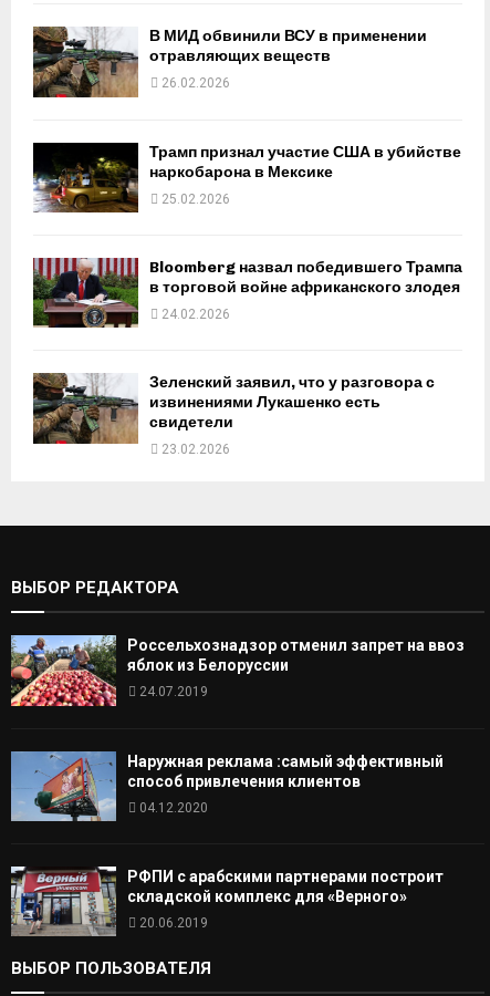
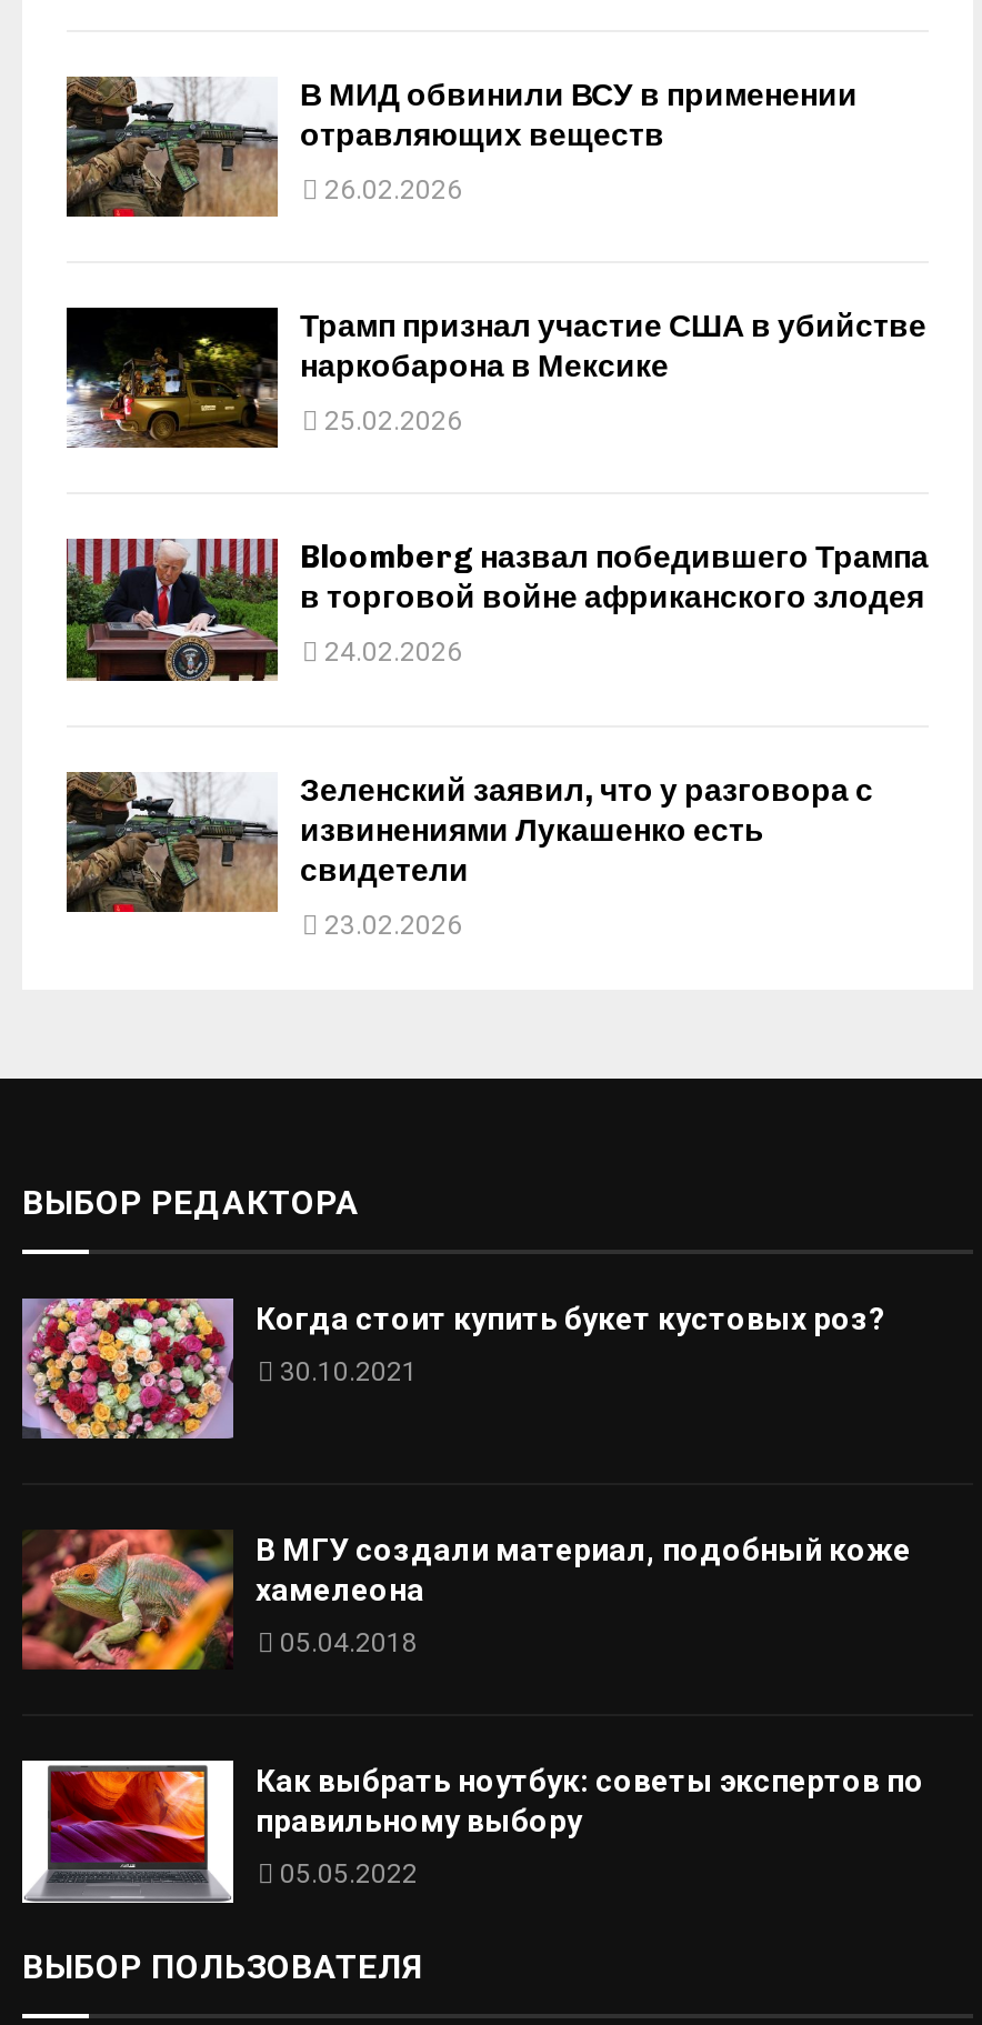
- [image]
- Россельхознадзор отменил запрет на ввоз
- яблок из Белоруссии
+ [image]
+ Когда стоит купить букет кустовых роз?

- 24.07.2019
+ 30.10.2021

- [image]
- Наружная реклама :самый эффективный
- способ привлечения клиентов
+ [image]
+ В МГУ создали материал, подобный коже
+ хамелеона

- 04.12.2020
+ 05.04.2018

- [image]
- РФПИ c арабскими партнерами построит
- складской комплекс для «Верного»
+ [image]
+ Как выбрать ноутбук: советы экспертов по
+ правильному выбору

- 20.06.2019
+ 05.05.2022
